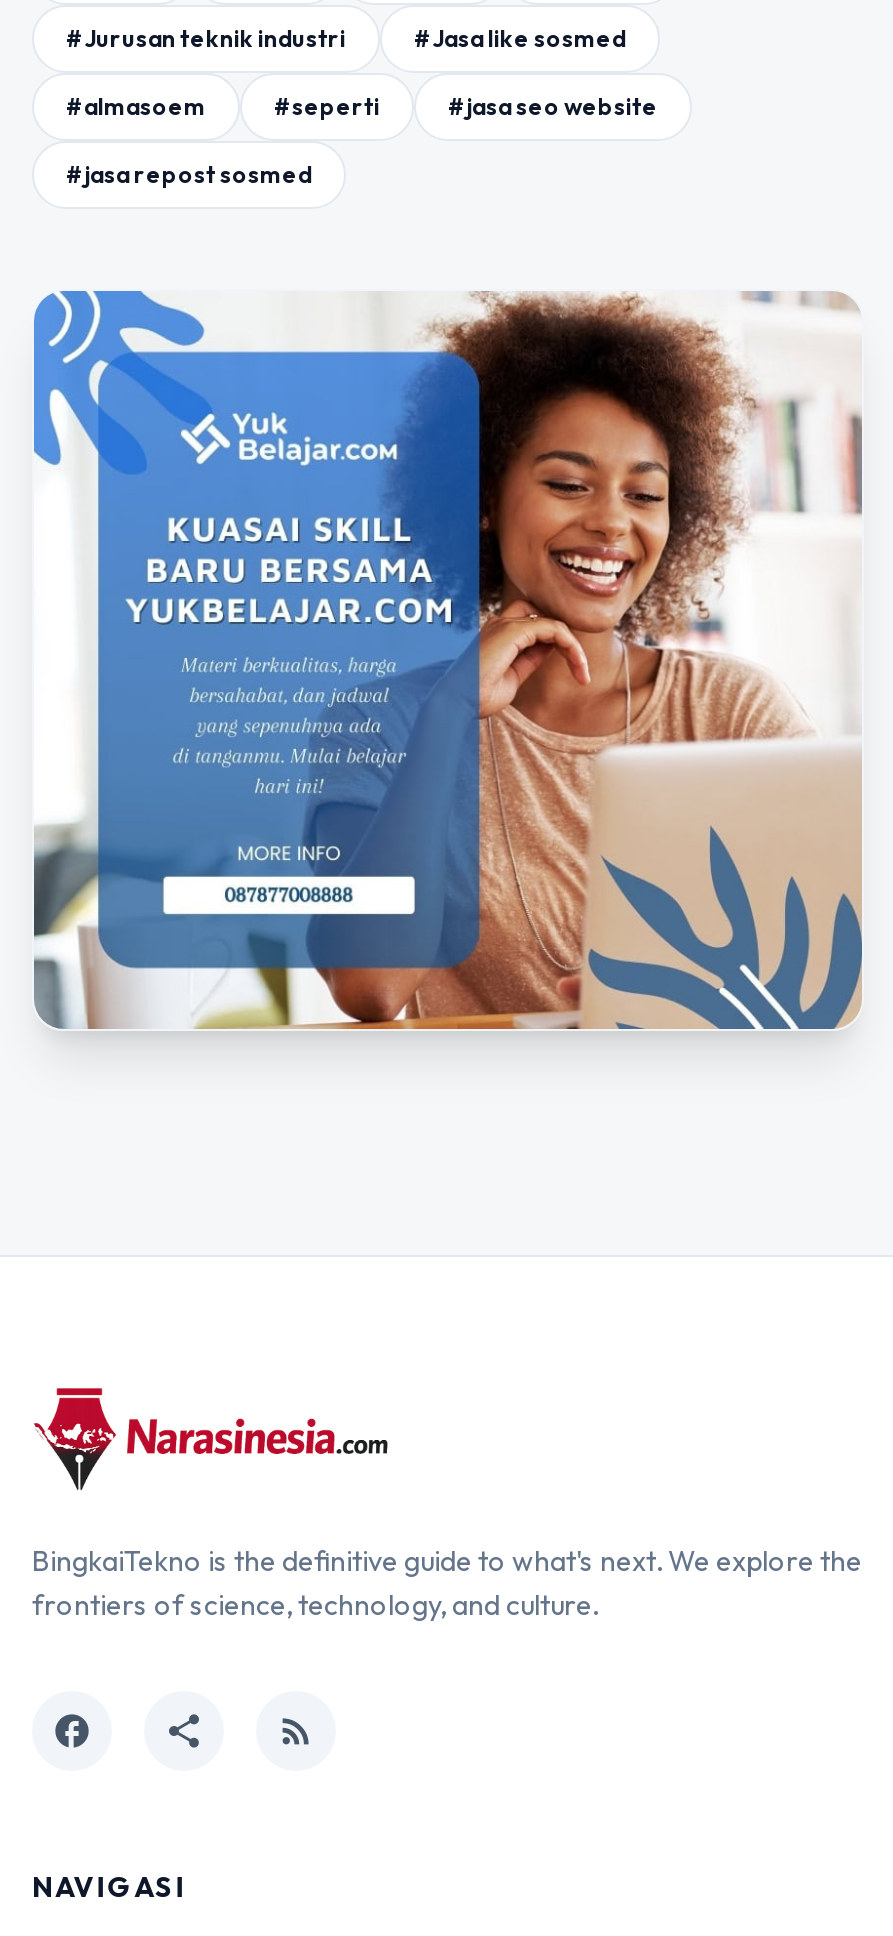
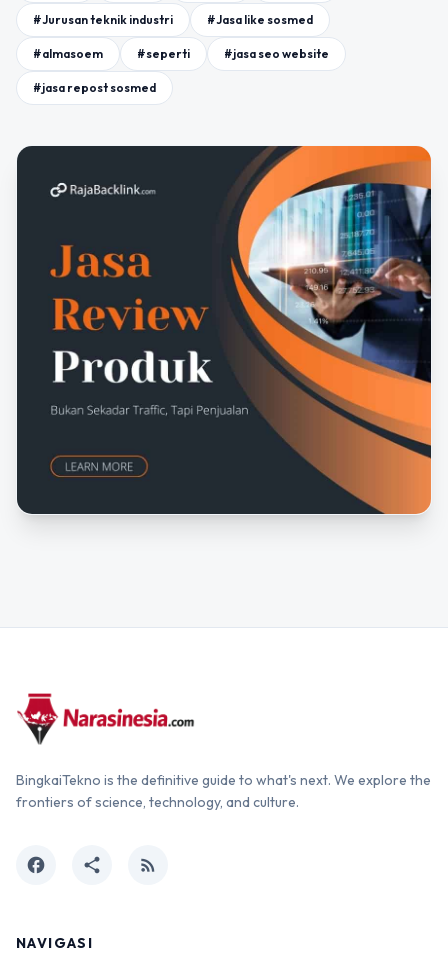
- [image]
+ [image]
